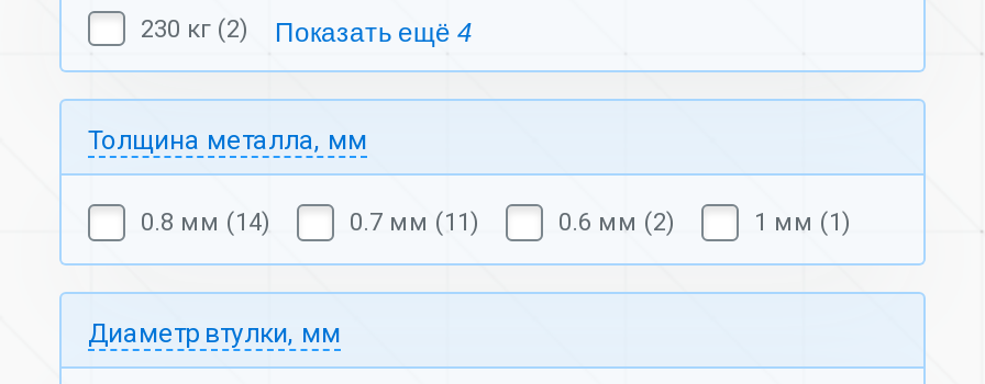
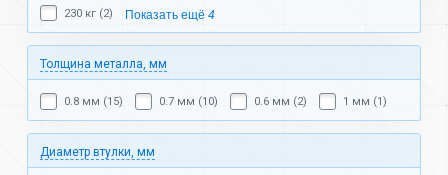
- 0.8 мм (14)
+ 0.8 мм (15)

- 0.7 мм (11)
+ 0.7 мм (10)
